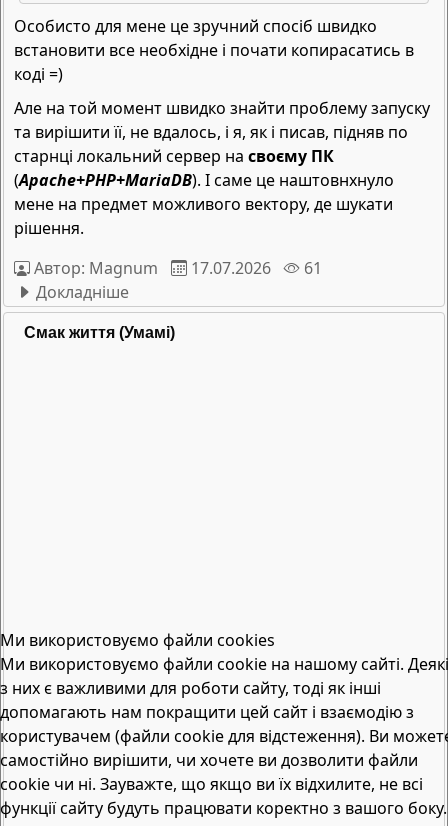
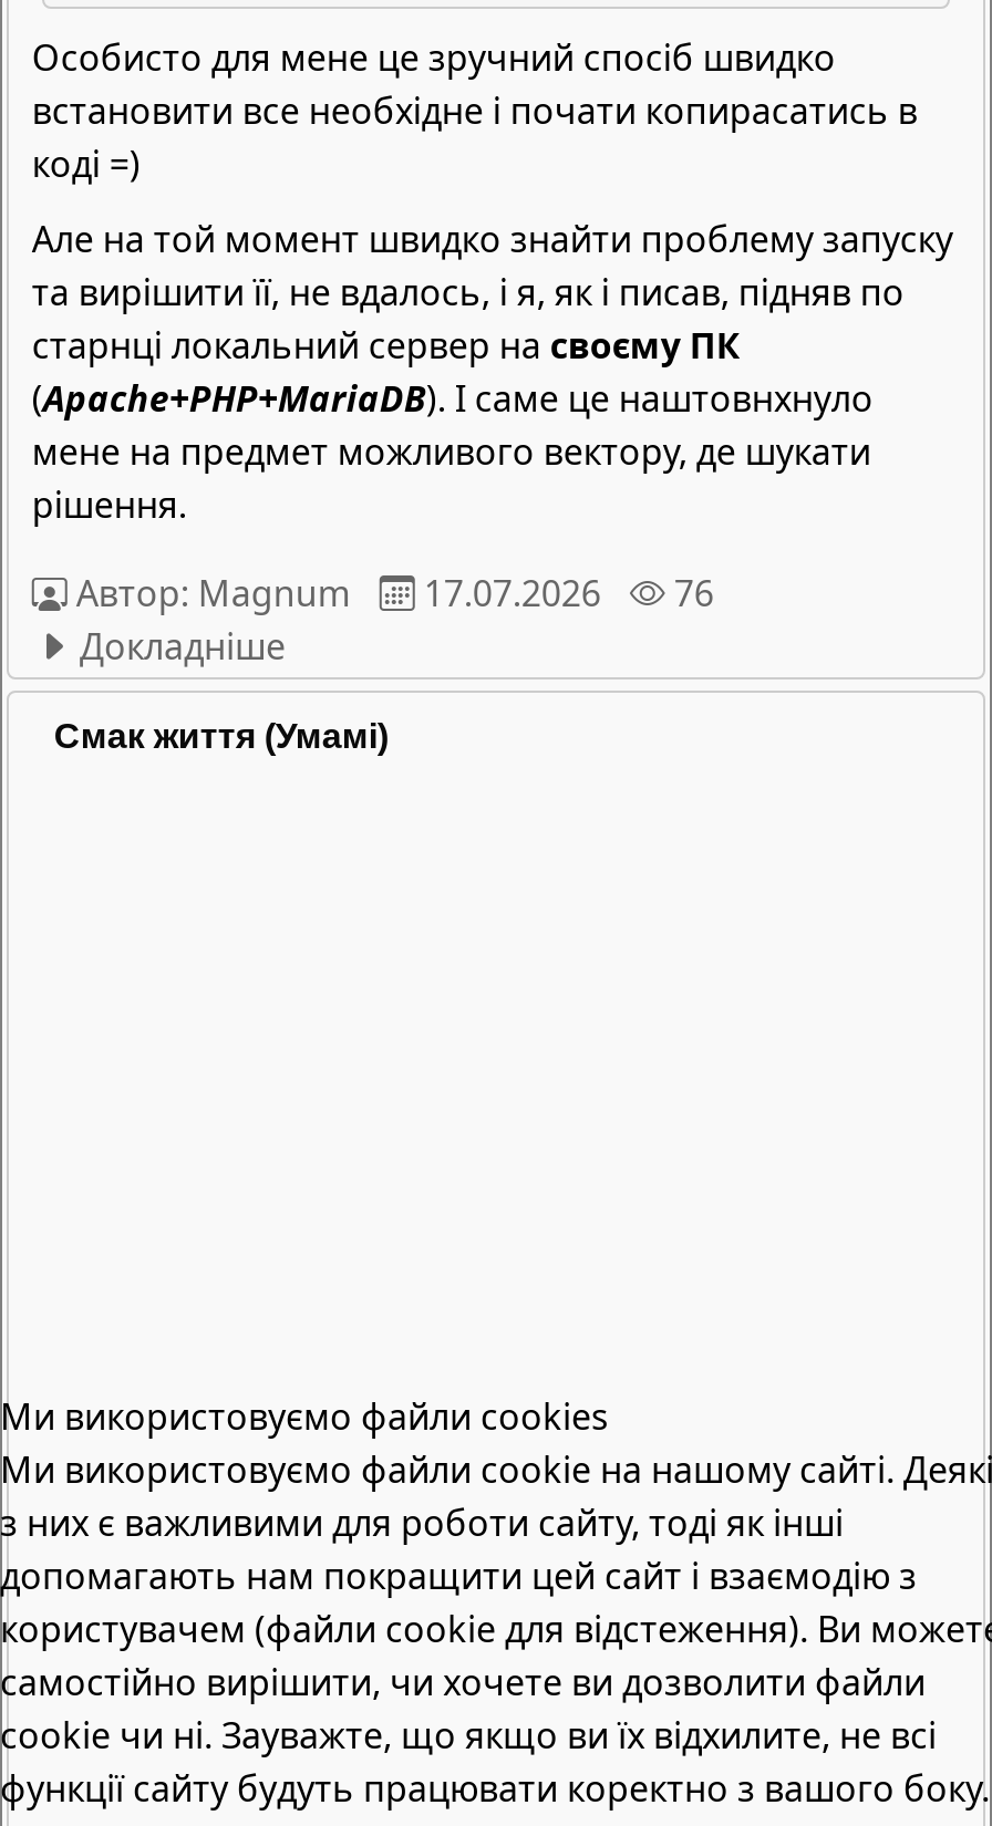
- 61
+ 76
